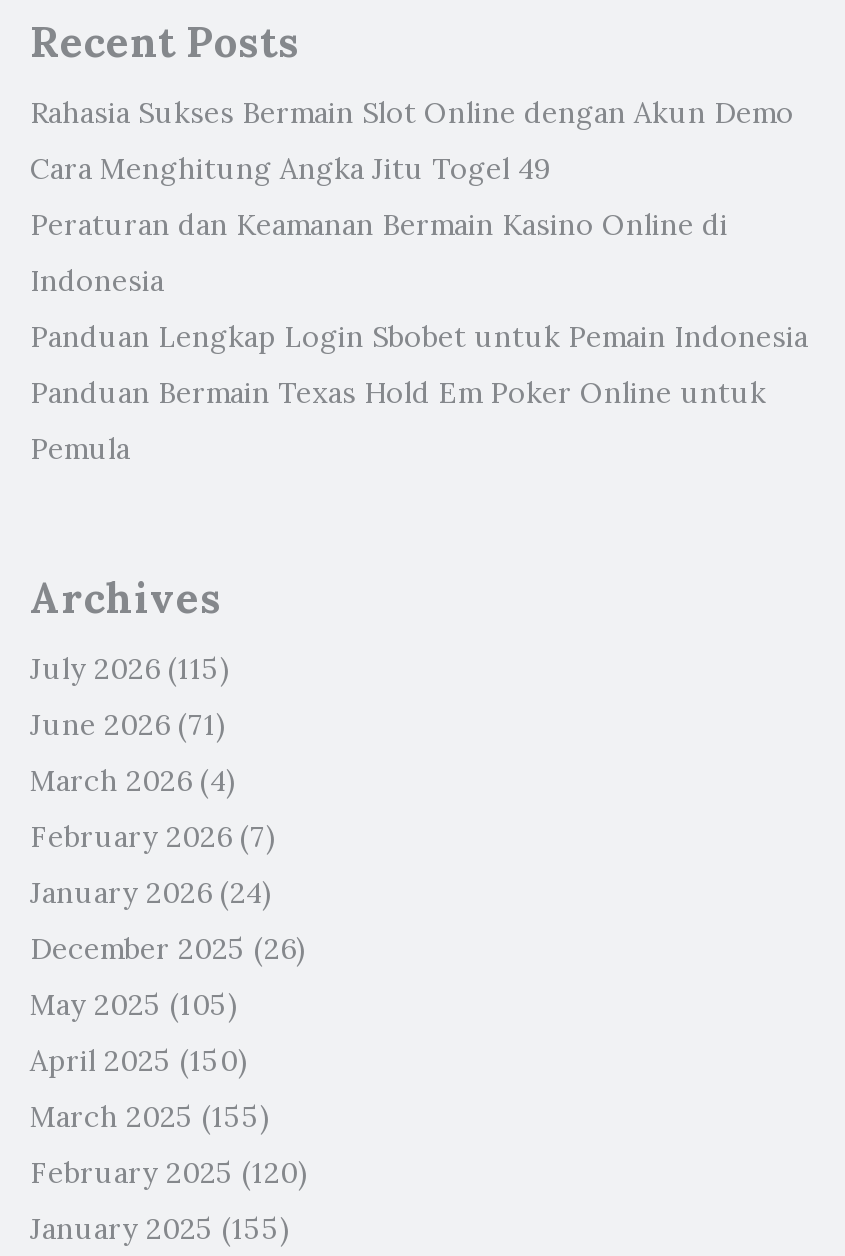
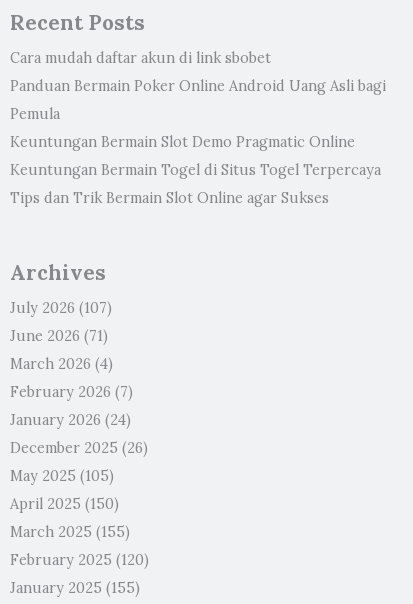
- Rahasia Sukses Bermain Slot Online dengan Akun Demo
- Cara Menghitung Angka Jitu Togel 49
- Peraturan dan Keamanan Bermain Kasino Online di
- Indonesia
- Panduan Lengkap Login Sbobet untuk Pemain Indonesia
- Panduan Bermain Texas Hold Em Poker Online untuk
+ Cara mudah daftar akun di link sbobet
+ Panduan Bermain Poker Online Android Uang Asli bagi

moved up: Pemula

+ Keuntungan Bermain Slot Demo Pragmatic Online
+ Keuntungan Bermain Togel di Situs Togel Terpercaya
+ Tips dan Trik Bermain Slot Online agar Sukses

- July 2026 (115)
+ July 2026 (107)
